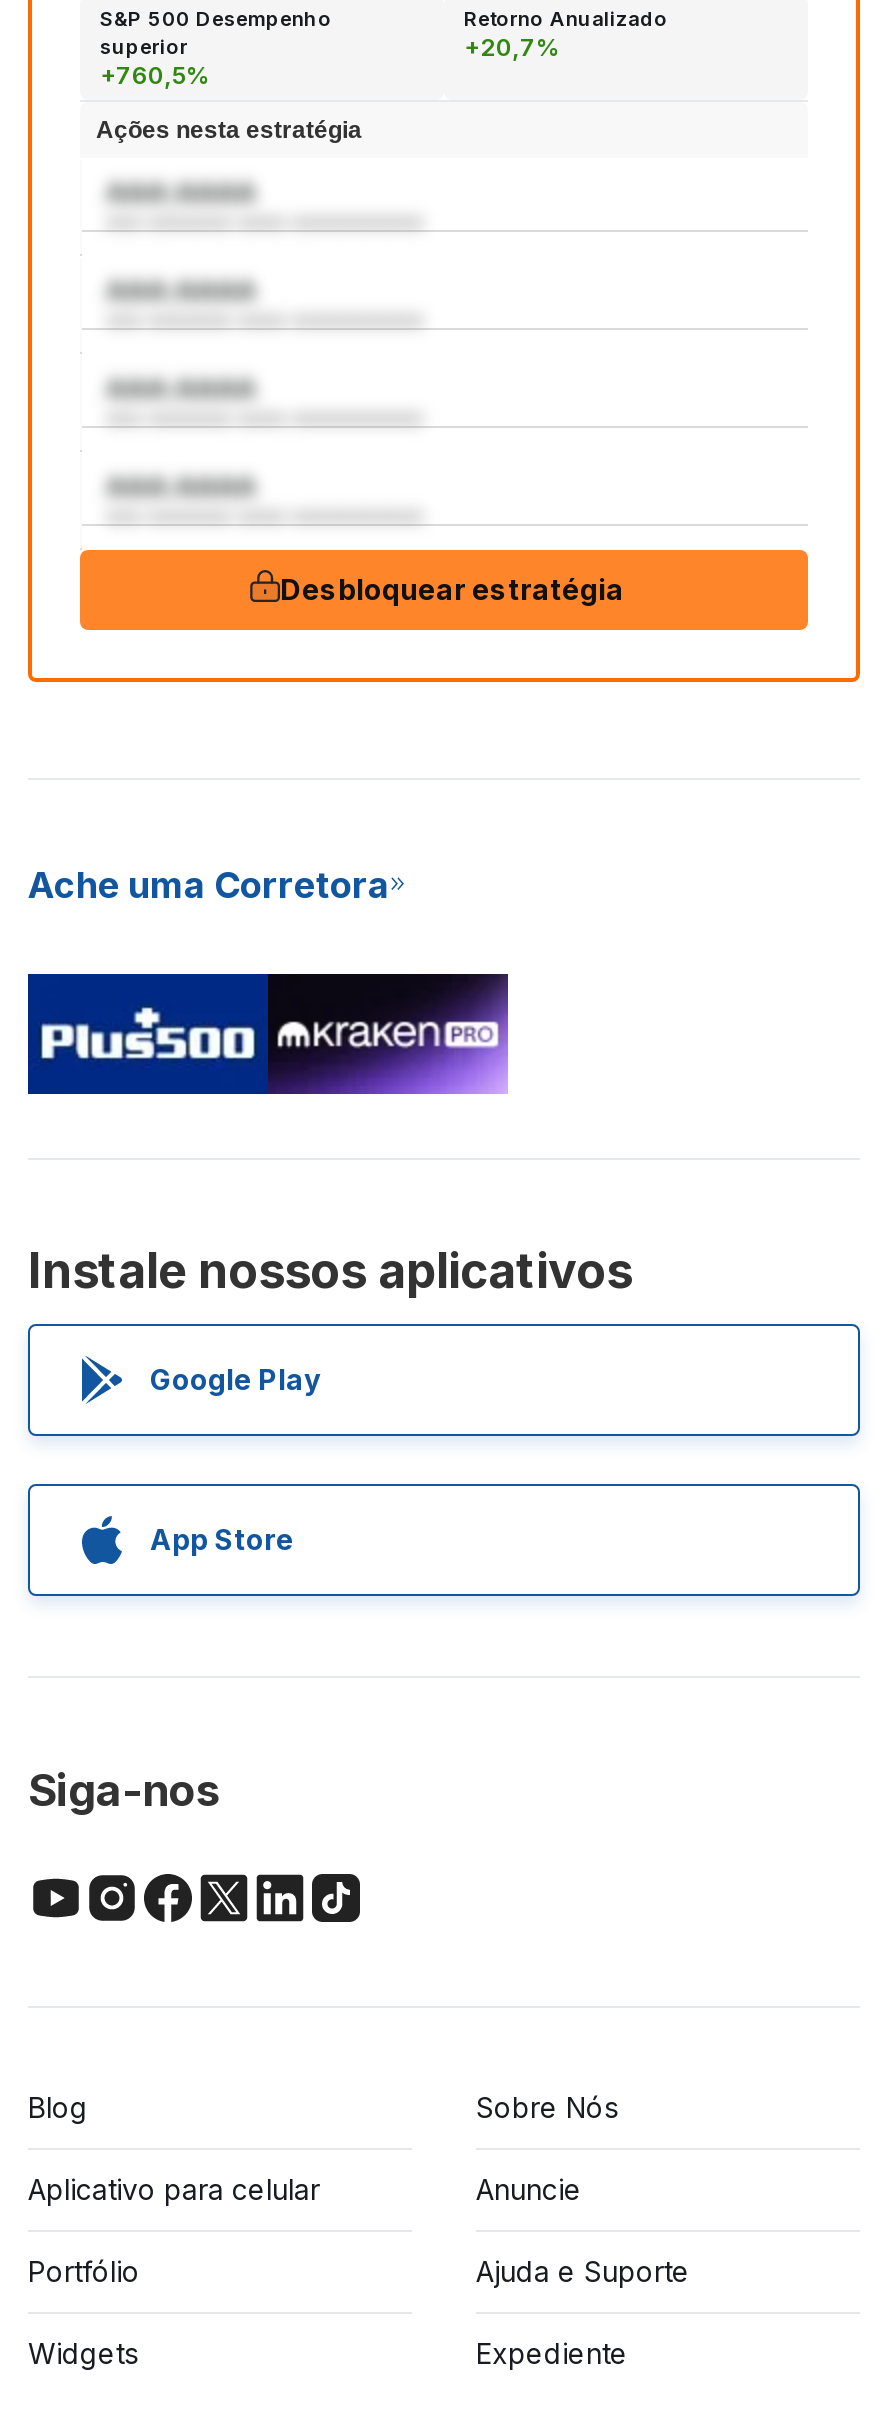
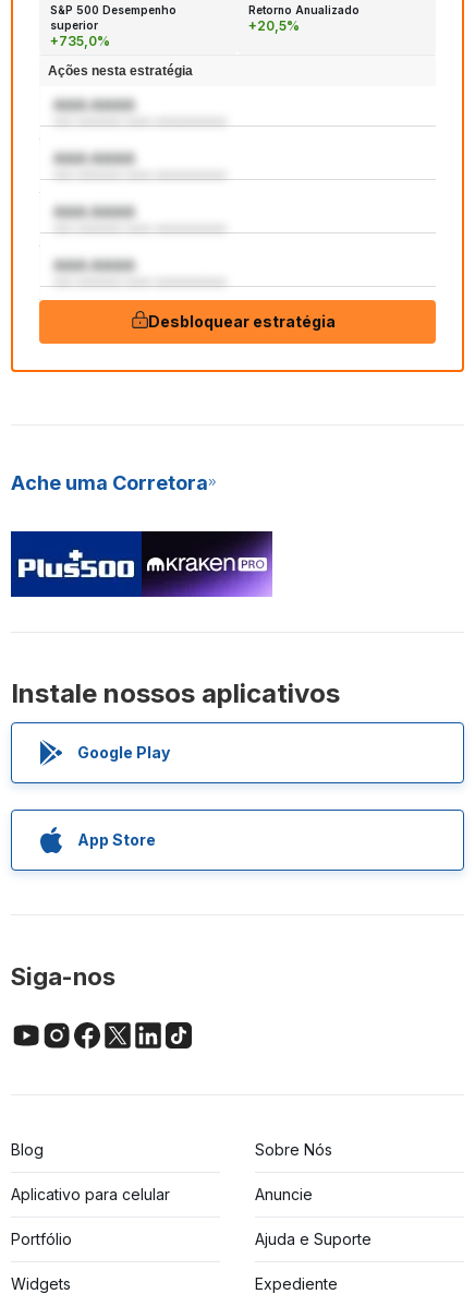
- +20,7%
+ +20,5%

- +760,5%
+ +735,0%
